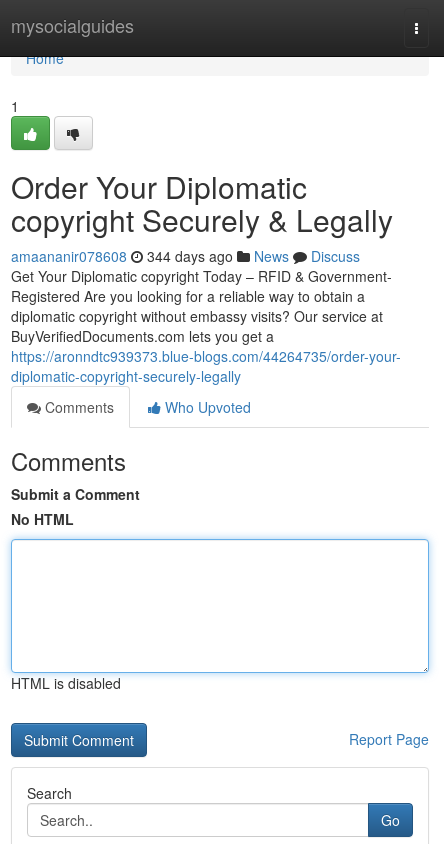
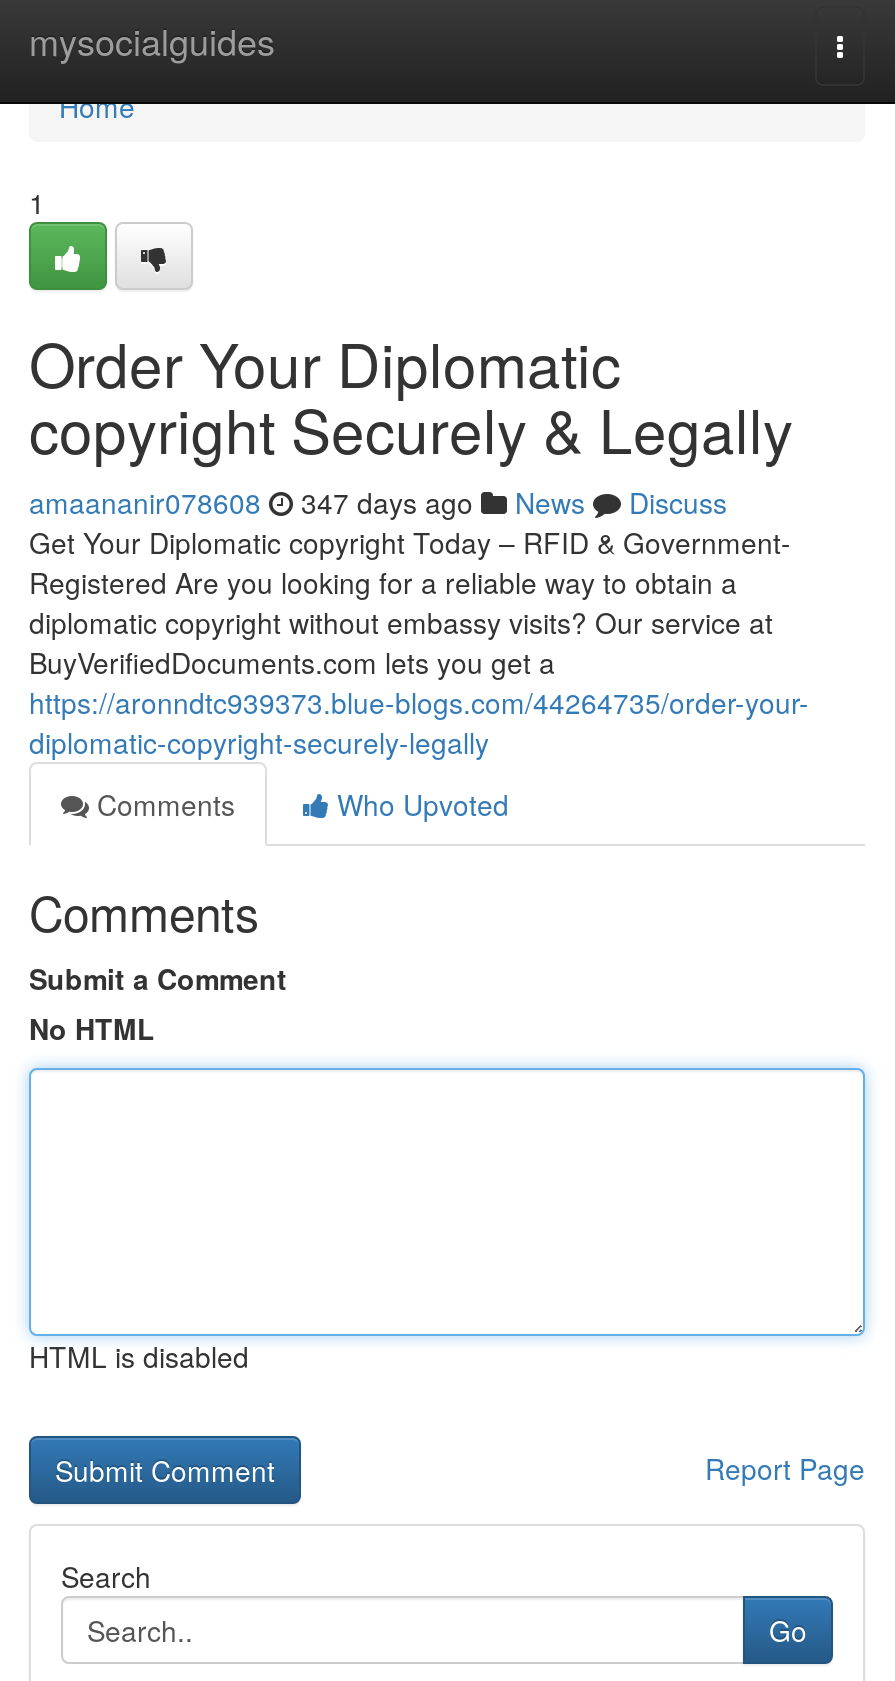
- amaananir078608 344 days ago News Discuss
+ amaananir078608 347 days ago News Discuss
